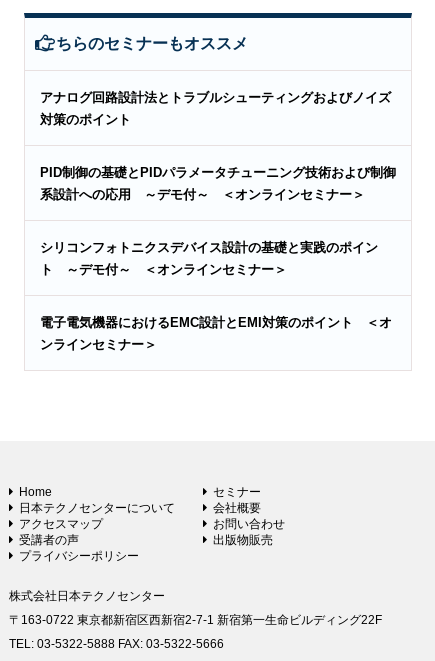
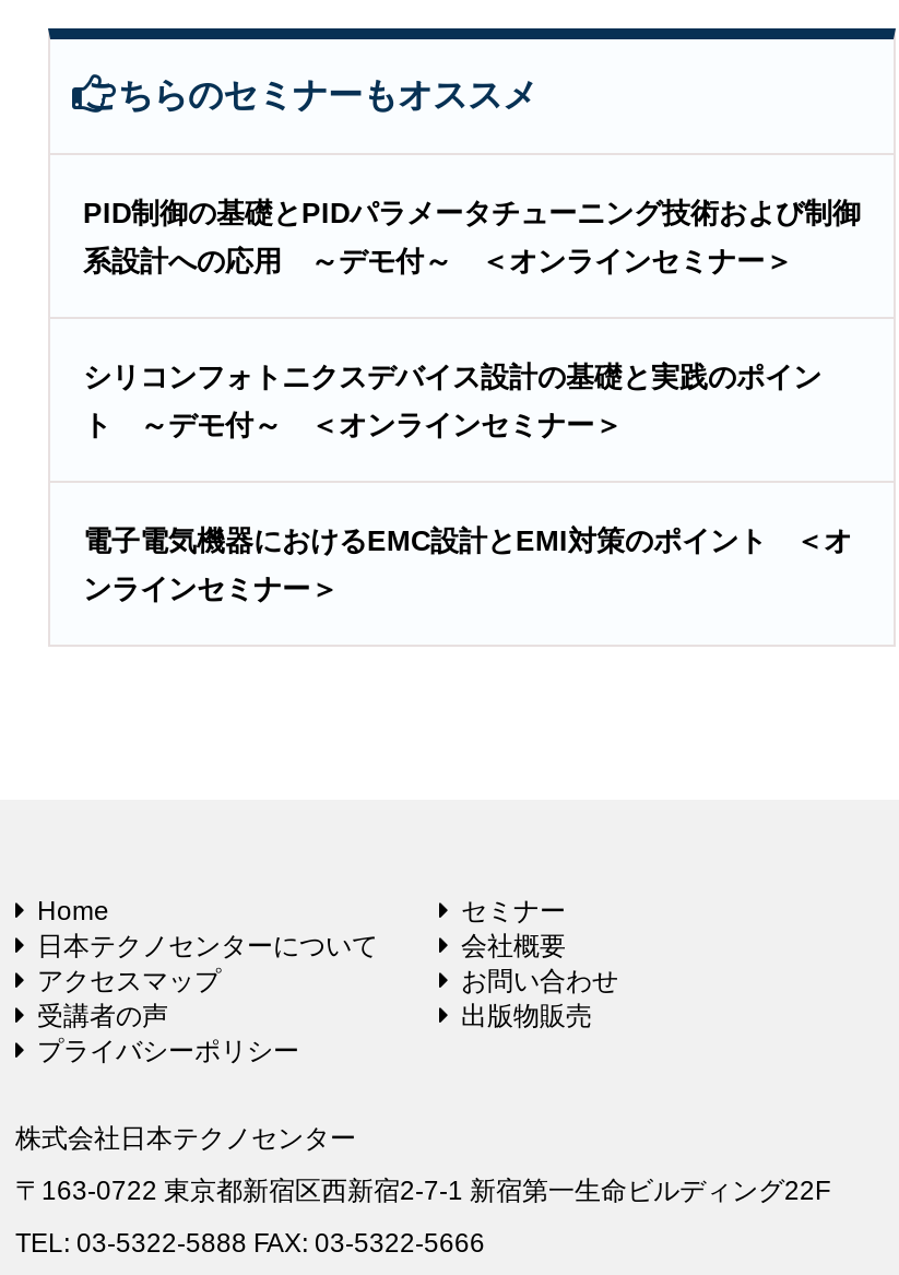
- アナログ回路設計法とトラブルシューティングおよびノイズ
- 対策のポイント
